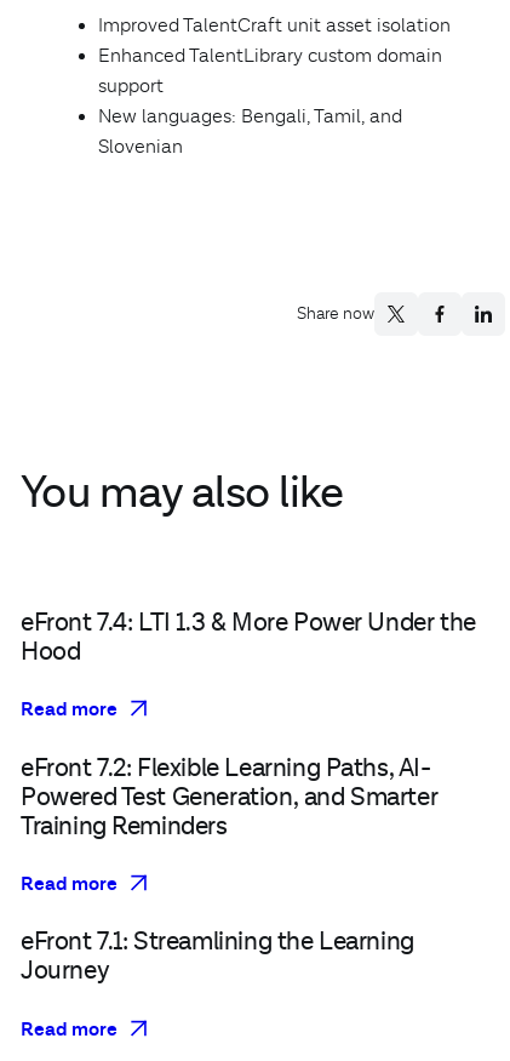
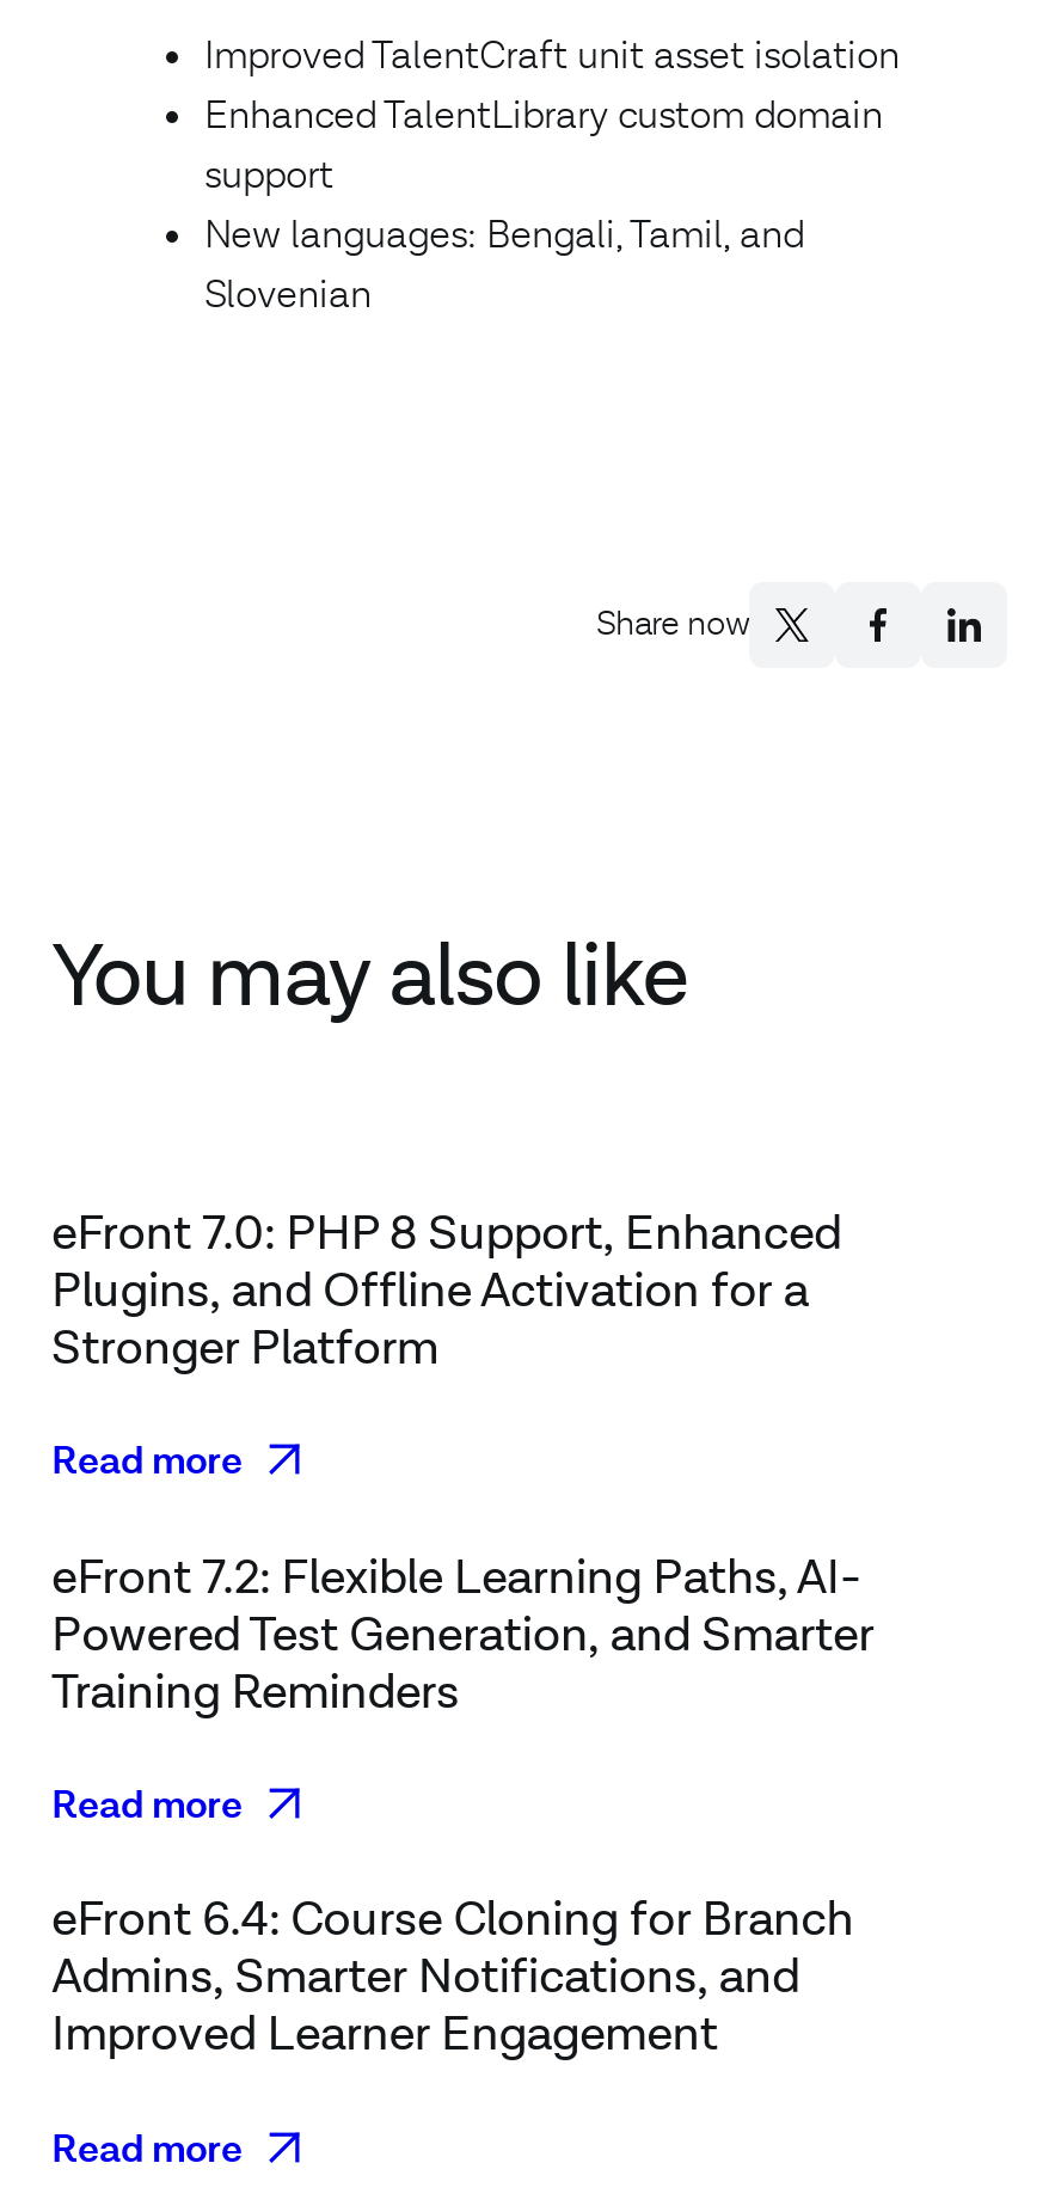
- eFront 7.4: LTI 1.3 & More Power Under the
- Hood
+ eFront 7.0: PHP 8 Support, Enhanced
+ Plugins, and Offline Activation for a
+ Stronger Platform

- eFront 7.1: Streamlining the Learning
- Journey
+ eFront 6.4: Course Cloning for Branch
+ Admins, Smarter Notifications, and
+ Improved Learner Engagement
